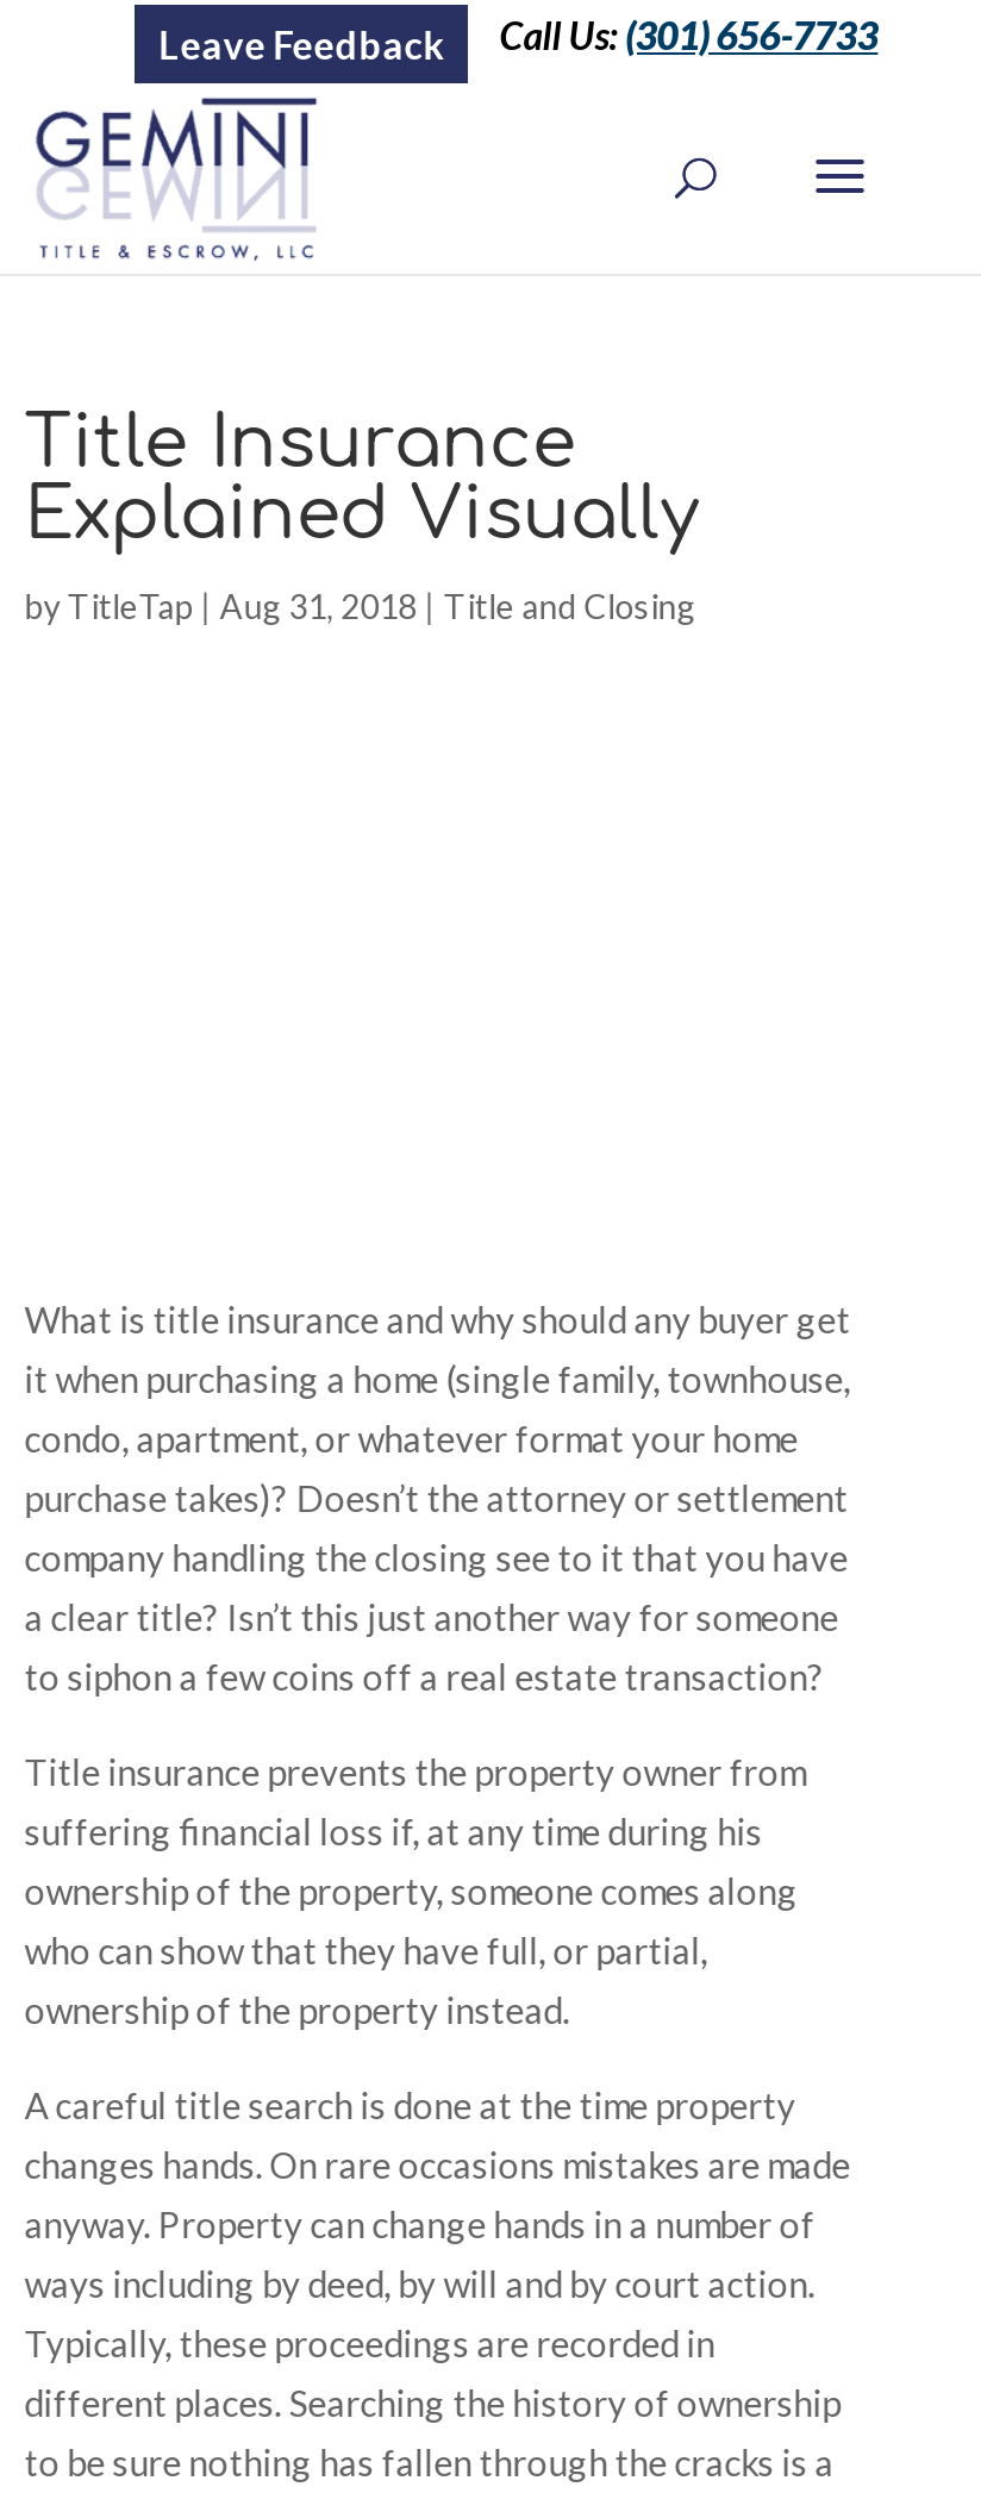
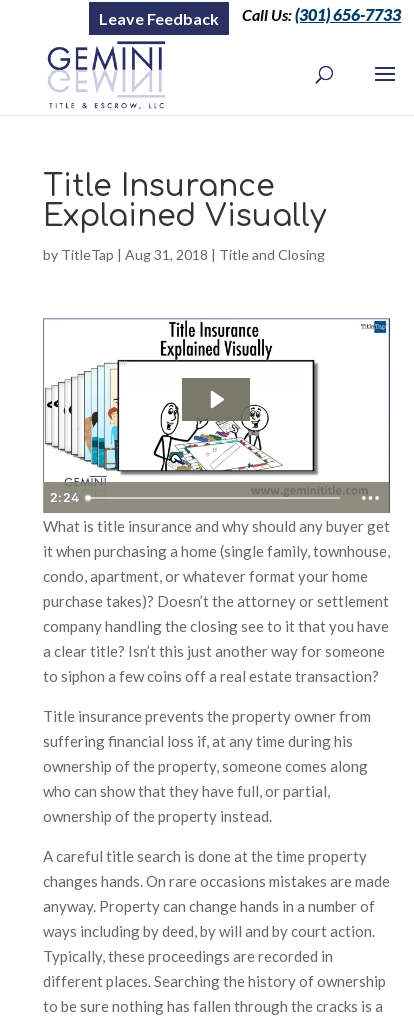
+ [image]
+ 2:24
